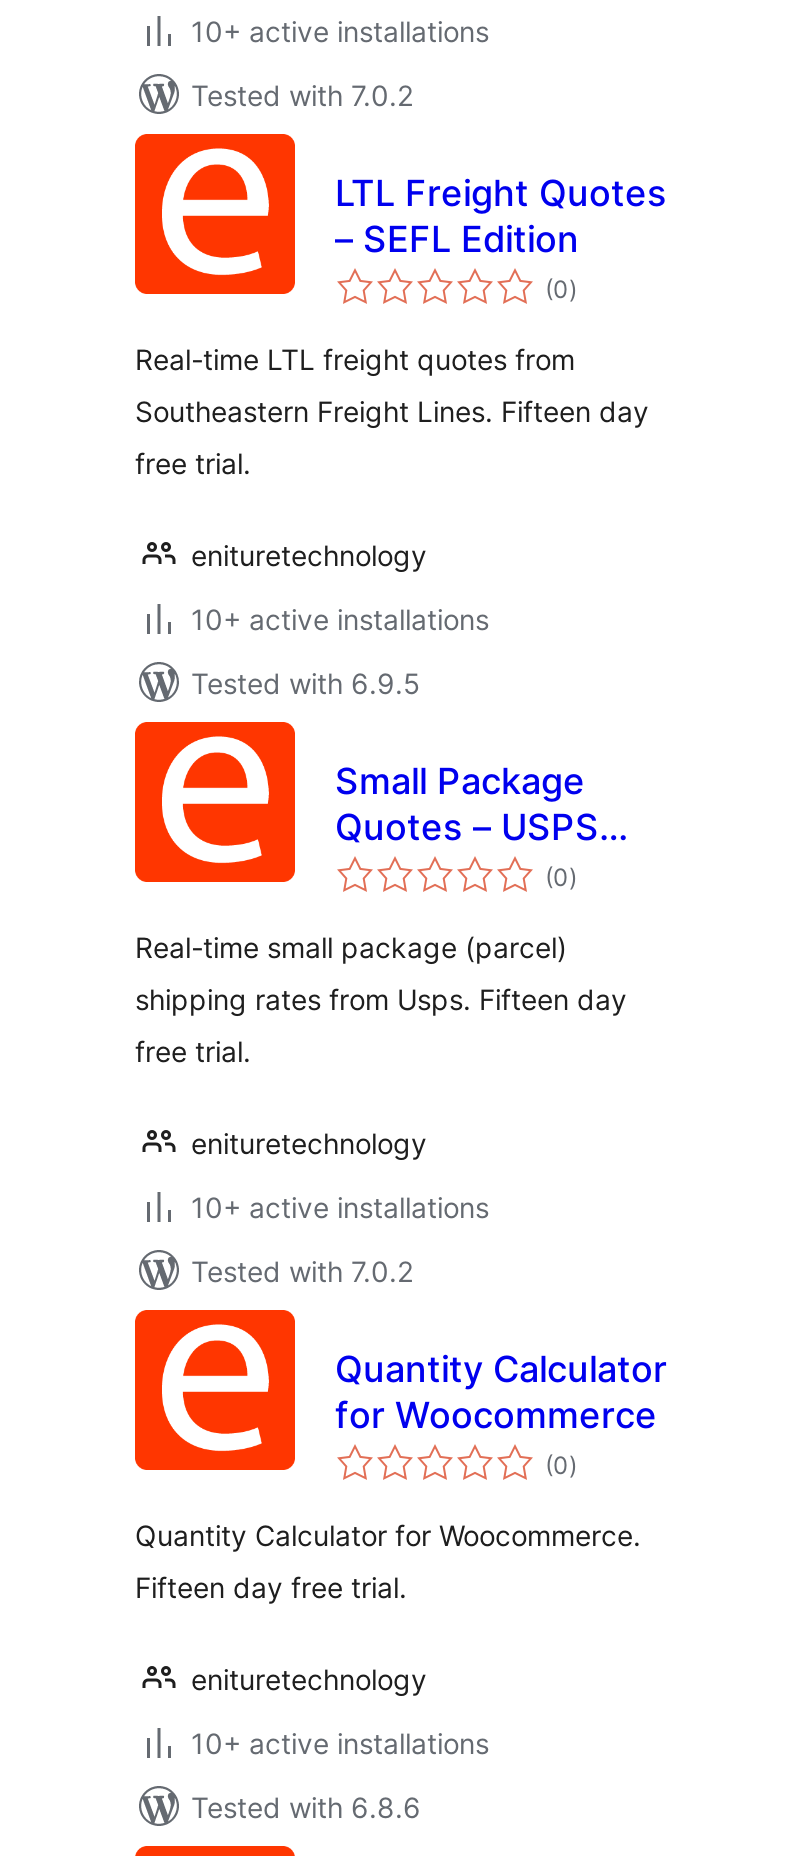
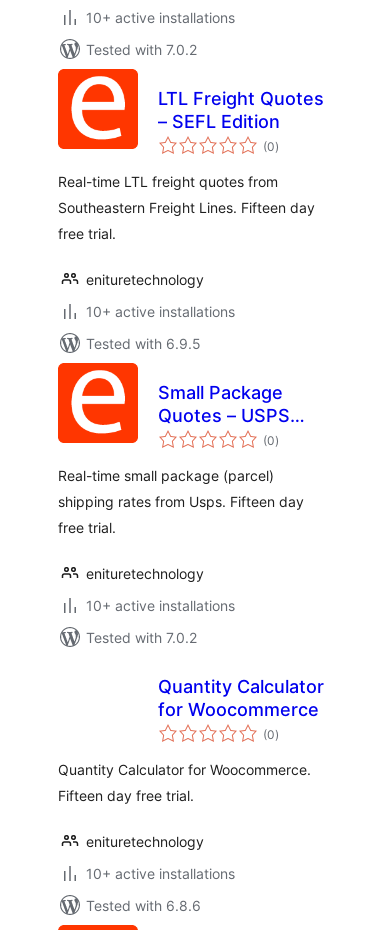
- [image]
